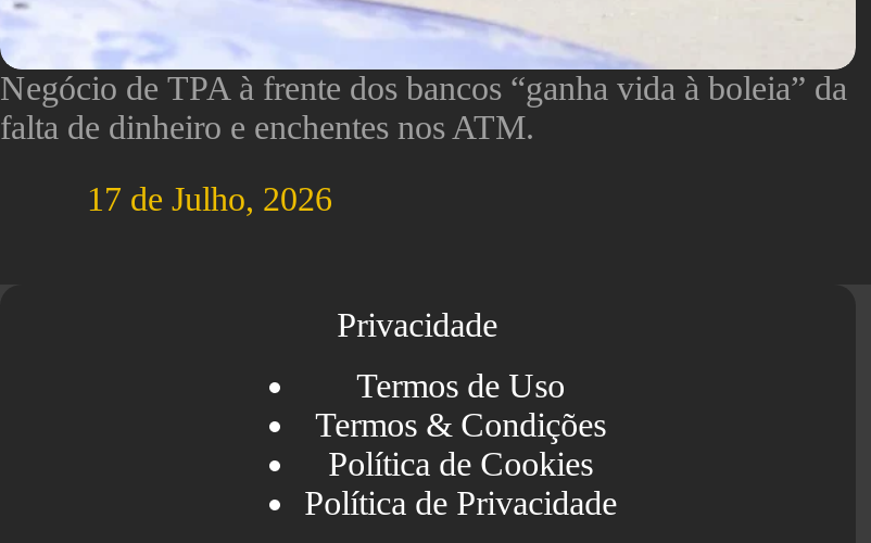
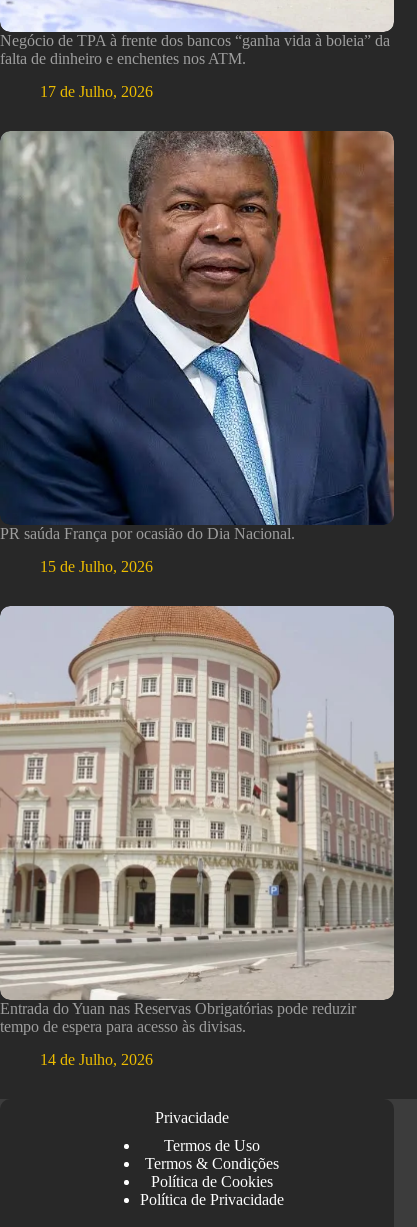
+ [image]
+ PR saúda França por ocasião do Dia Nacional.
+ 15 de Julho, 2026

+ [image]
+ Entrada do Yuan nas Reservas Obrigatórias pode reduzir
+ tempo de espera para acesso às divisas.
+ 14 de Julho, 2026
